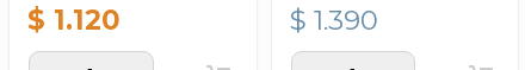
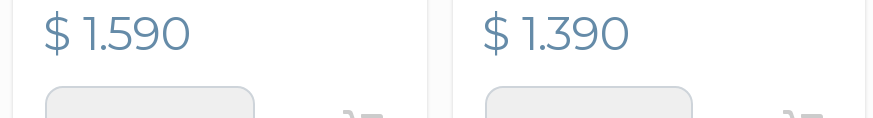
- $ 1.120
+ $ 1.590
